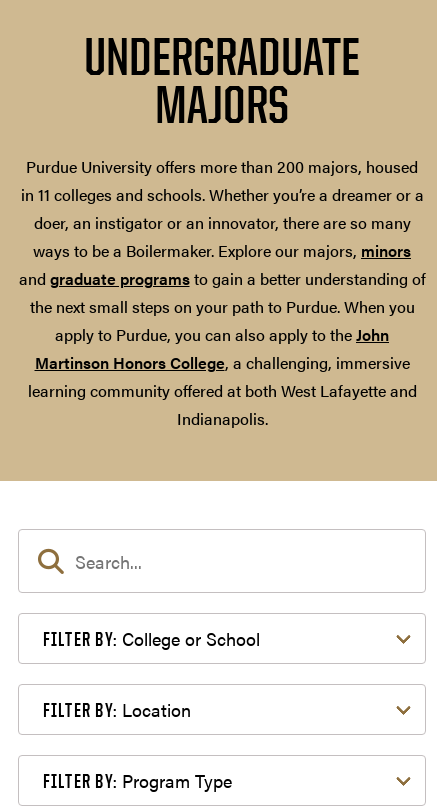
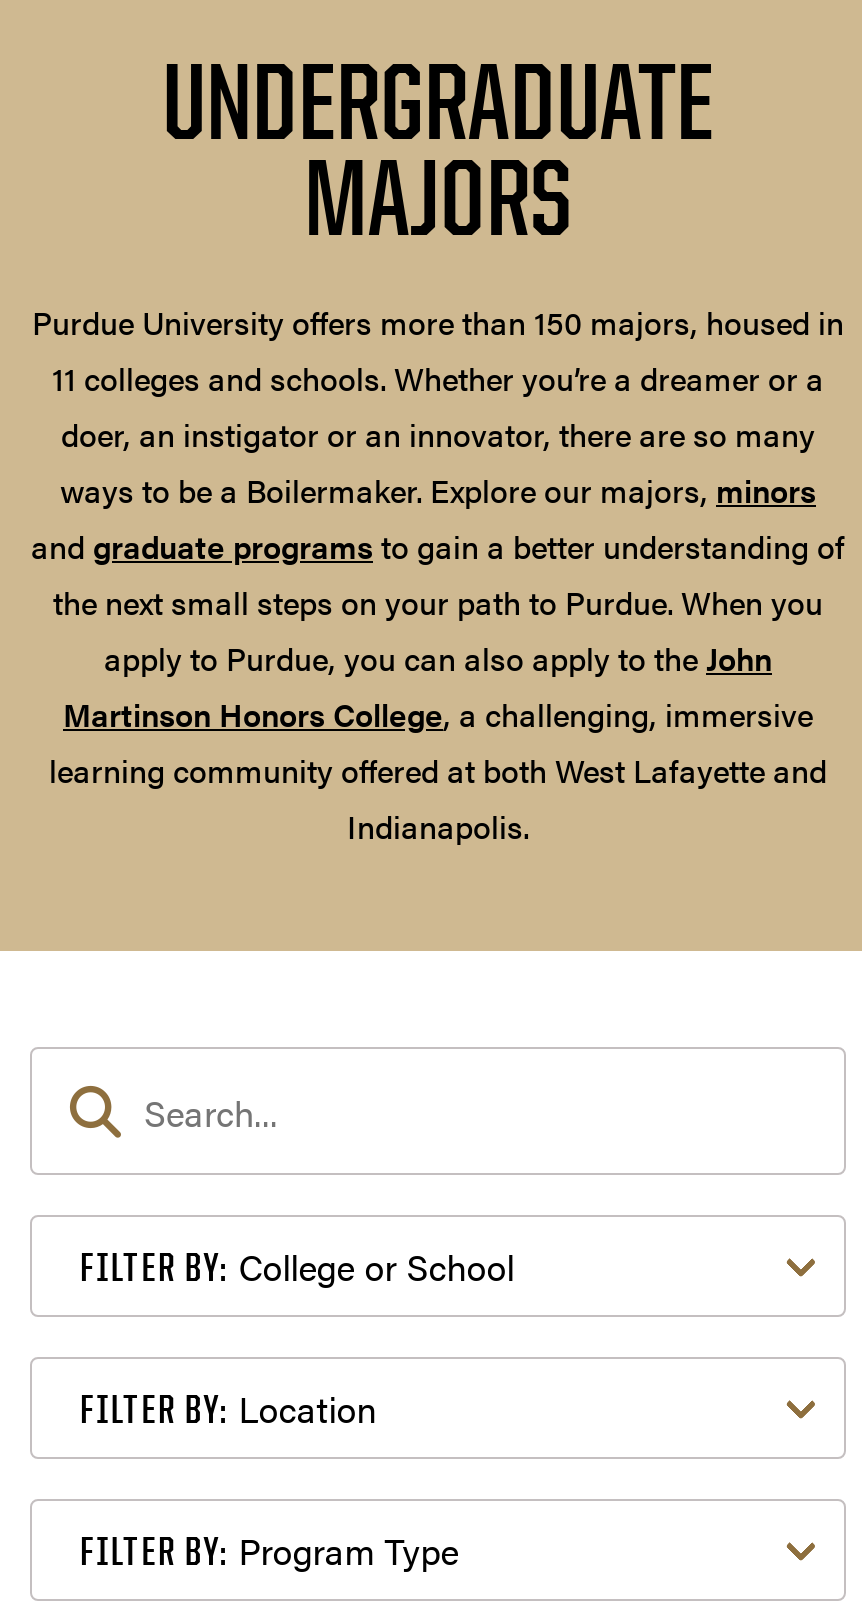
- Purdue University offers more than 200 majors, housed
- in 11 colleges and schools. Whether you’re a dreamer or a
+ Purdue University offers more than 150 majors, housed in
+ 11 colleges and schools. Whether you’re a dreamer or a
